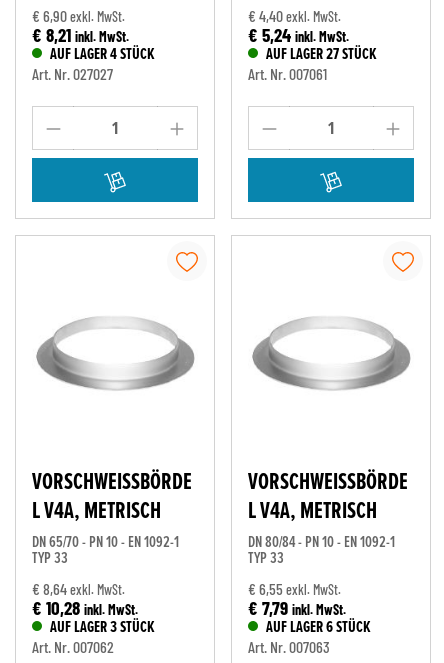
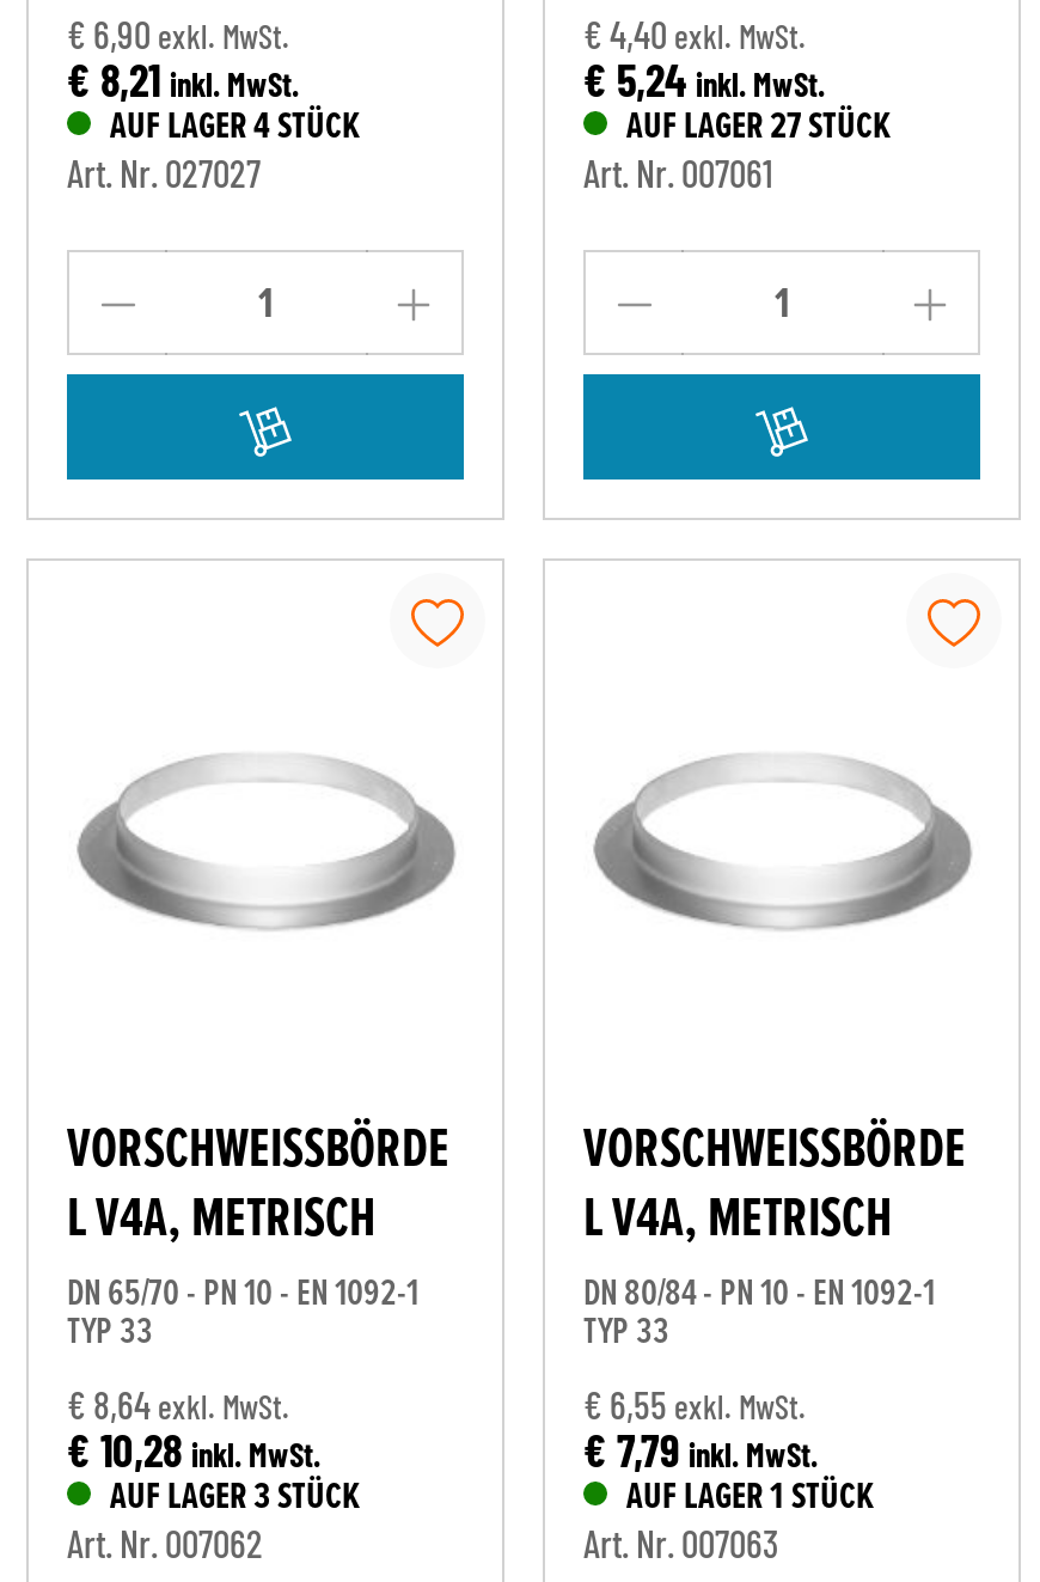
- AUF LAGER 6 STÜCK
+ AUF LAGER 1 STÜCK
